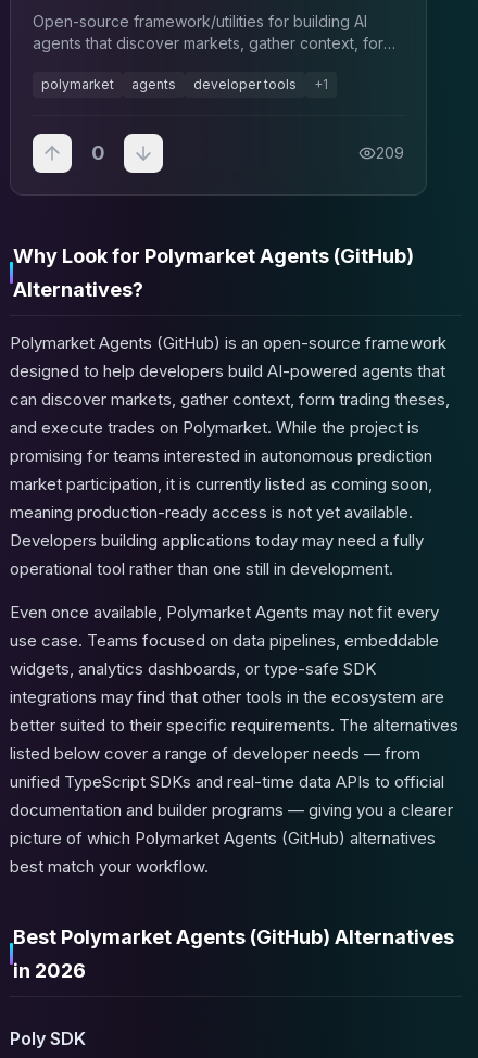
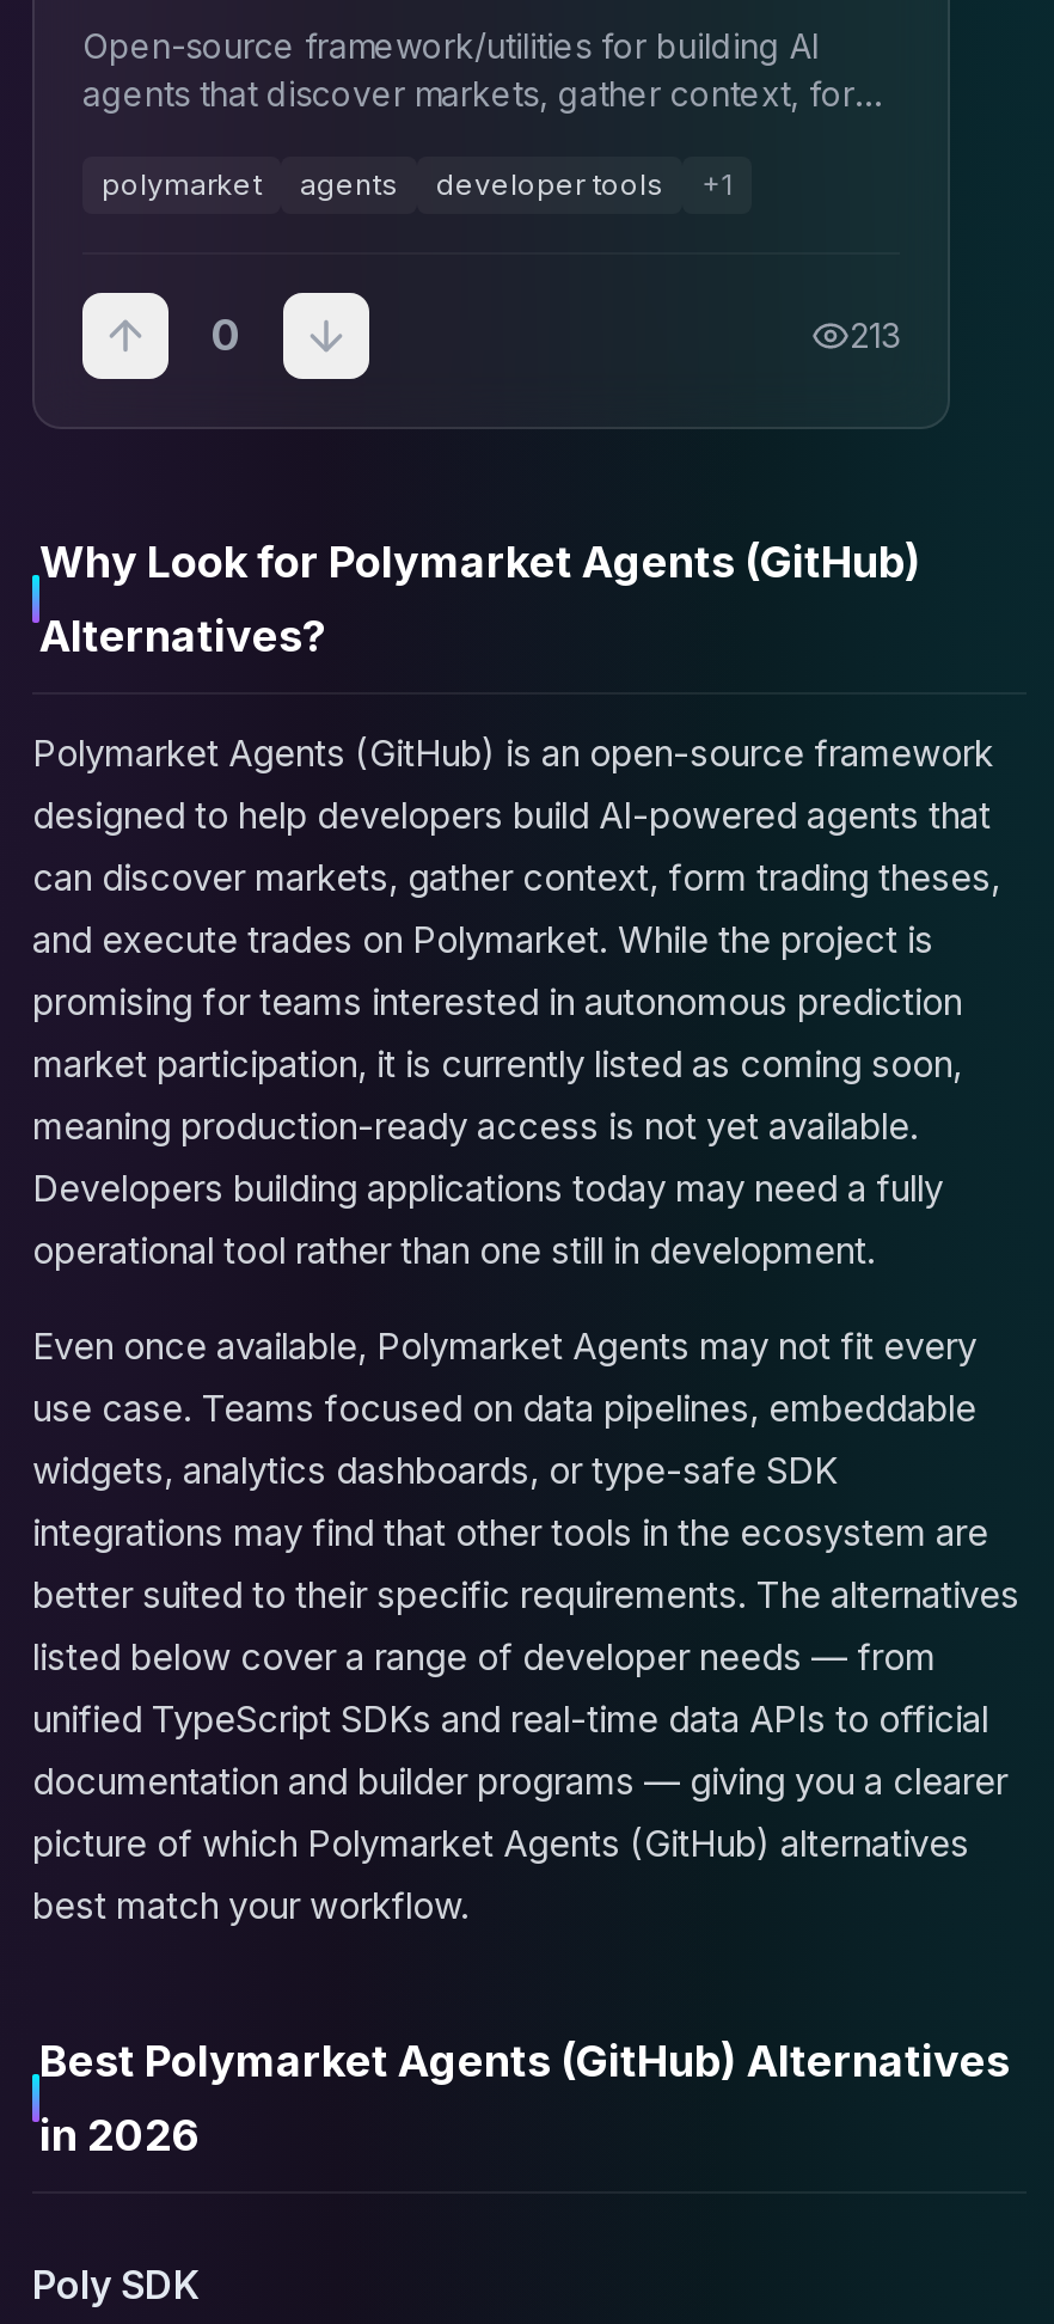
- 209
+ 213
